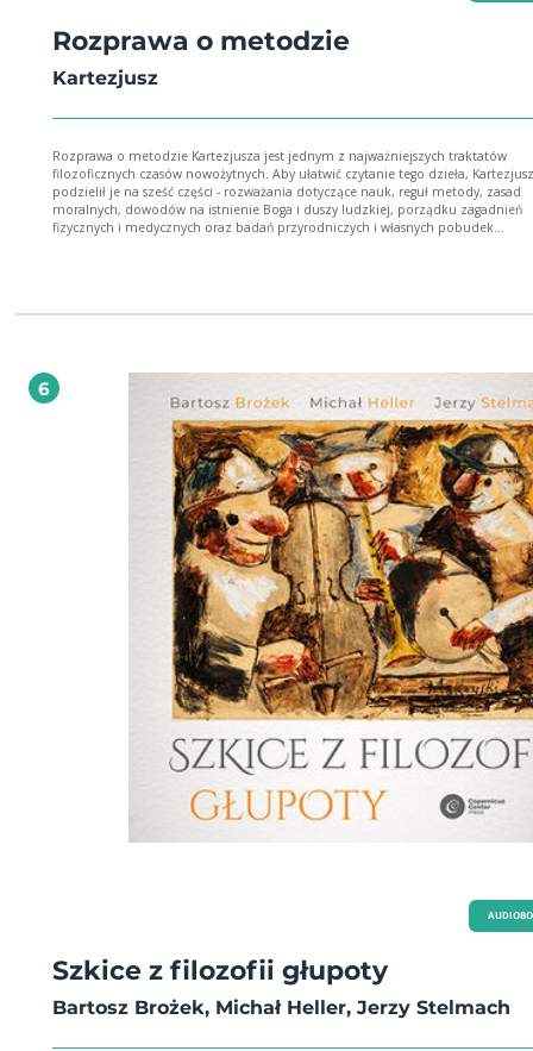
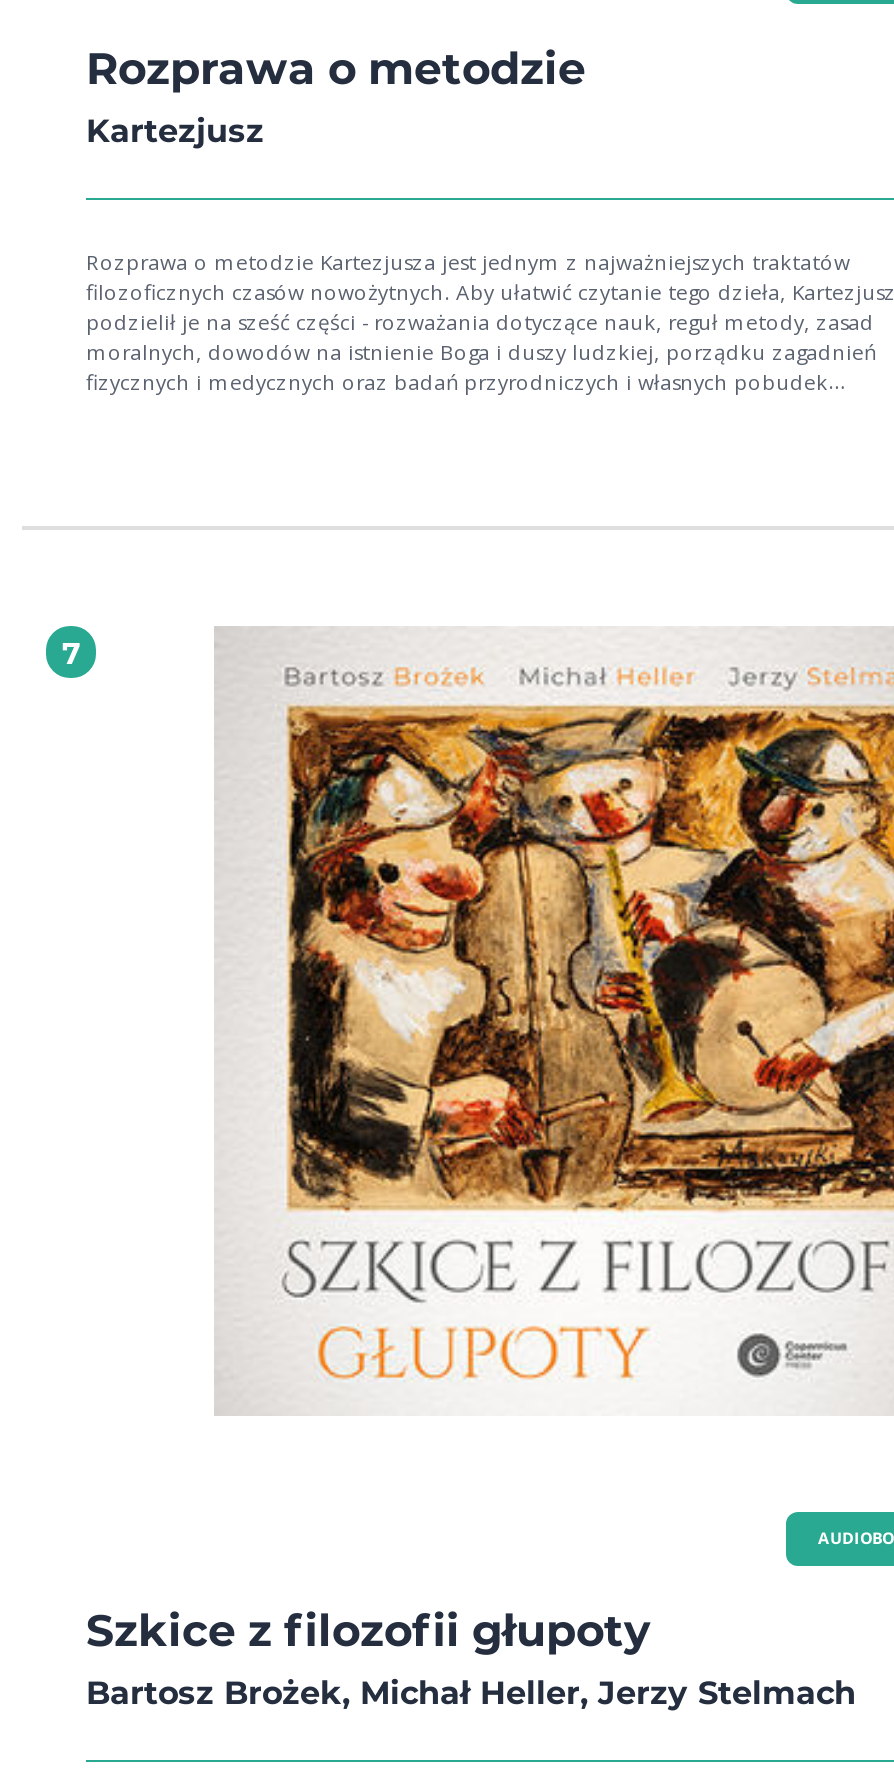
- 6
+ 7
